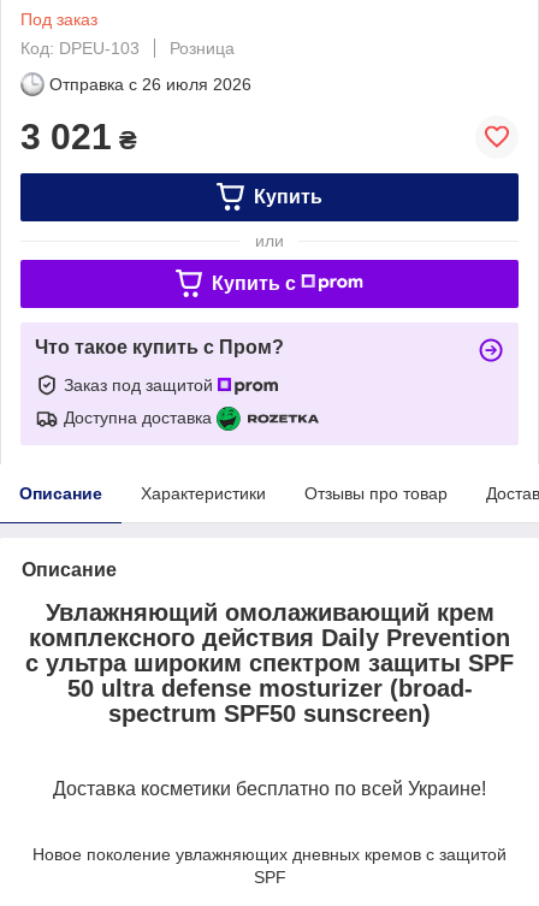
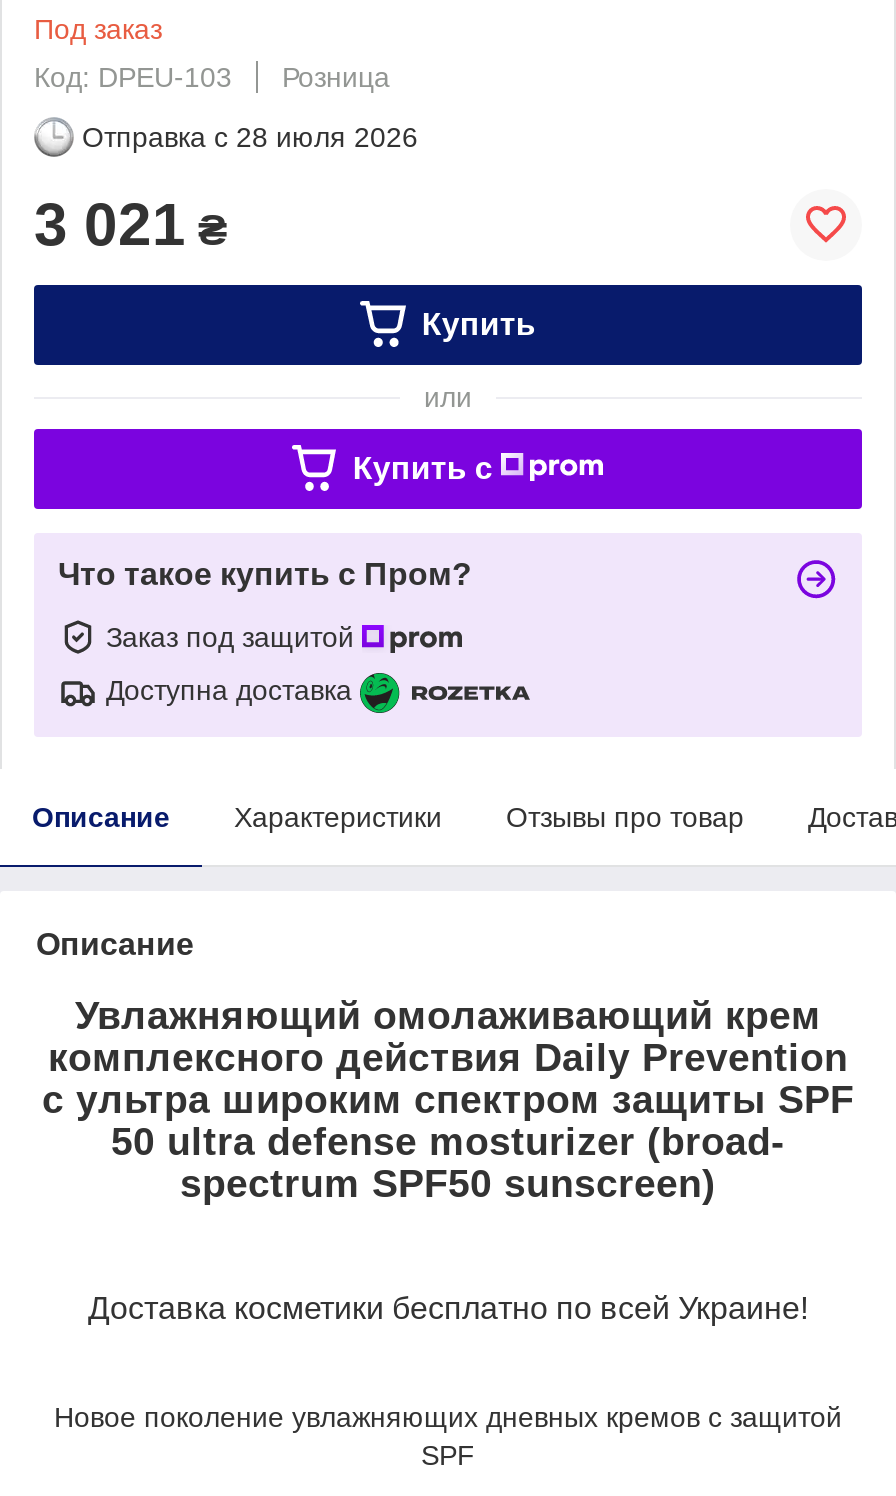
- Отправка с 26 июля 2026
+ Отправка с 28 июля 2026
